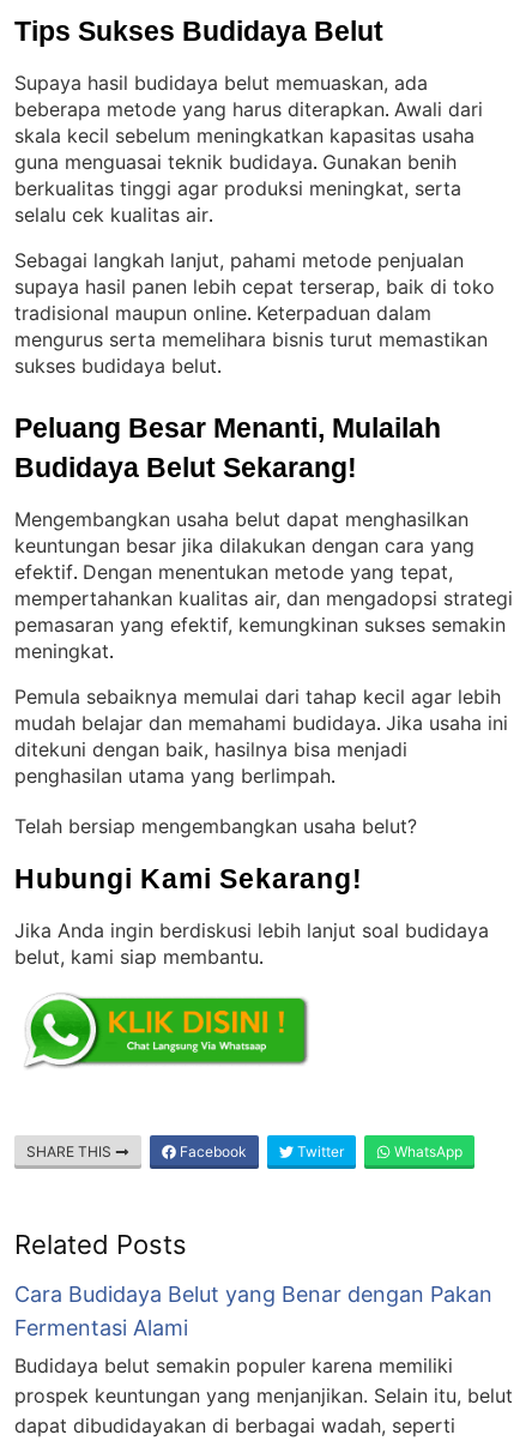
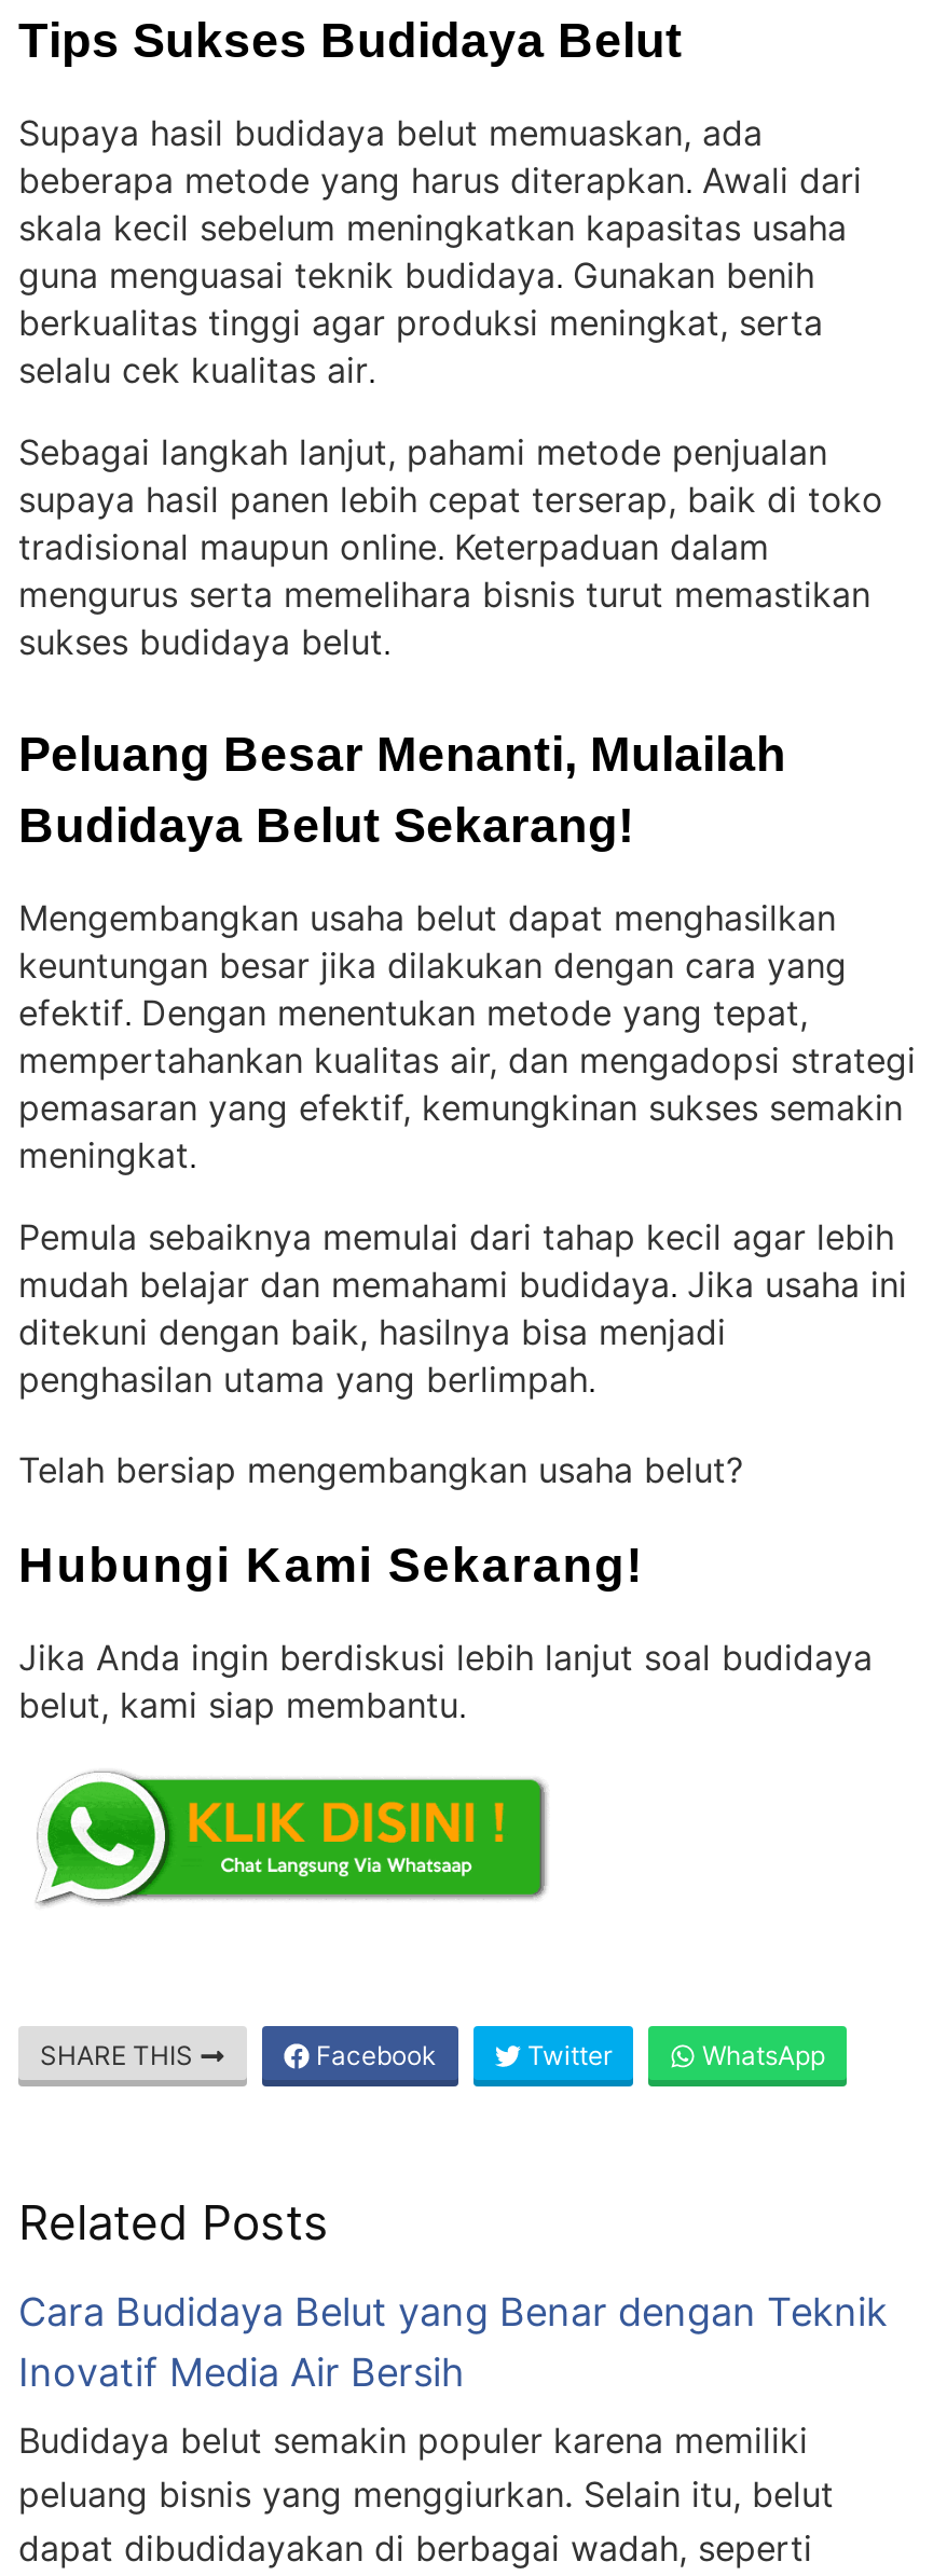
- Cara Budidaya Belut yang Benar dengan Pakan
- Fermentasi Alami
+ Cara Budidaya Belut yang Benar dengan Teknik
+ Inovatif Media Air Bersih

- prospek keuntungan yang menjanjikan. Selain itu, belut
+ peluang bisnis yang menggiurkan. Selain itu, belut
